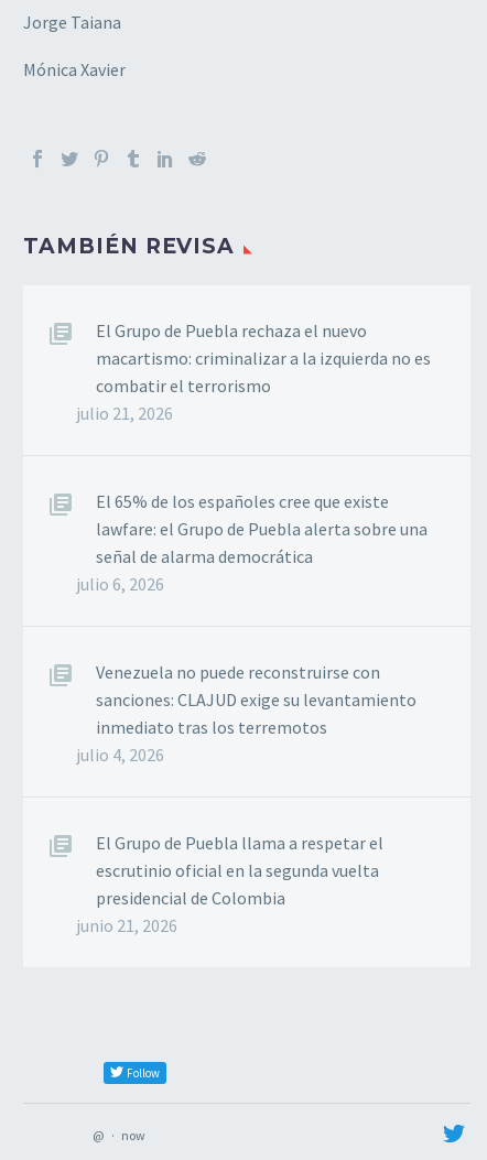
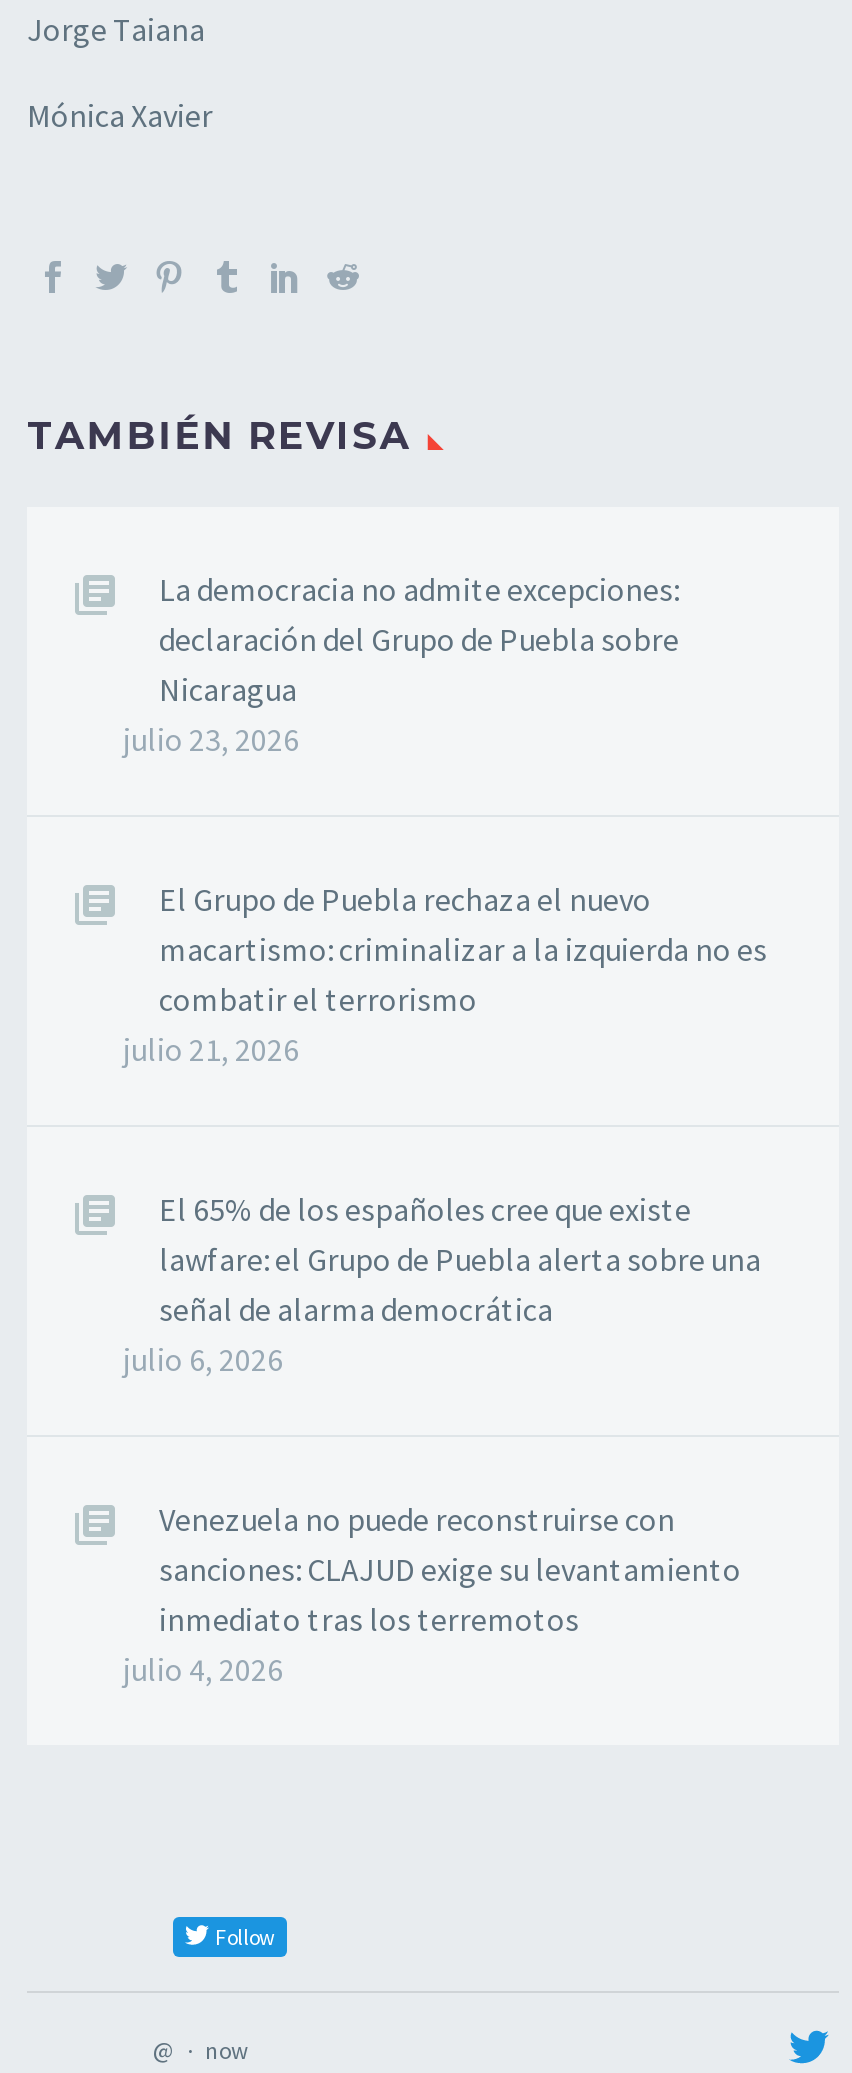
+ La democracia no admite excepciones:
+ declaración del Grupo de Puebla sobre
+ Nicaragua
+ julio 23, 2026

moved down: El Grupo de Puebla rechaza el nuevo | macartismo: criminalizar a la izquierda no es | combatir el terrorismo | ... | inmediato tras los terremotos | julio 4, 2026

- El Grupo de Puebla llama a respetar el
- escrutinio oficial en la segunda vuelta
- presidencial de Colombia
- junio 21, 2026
